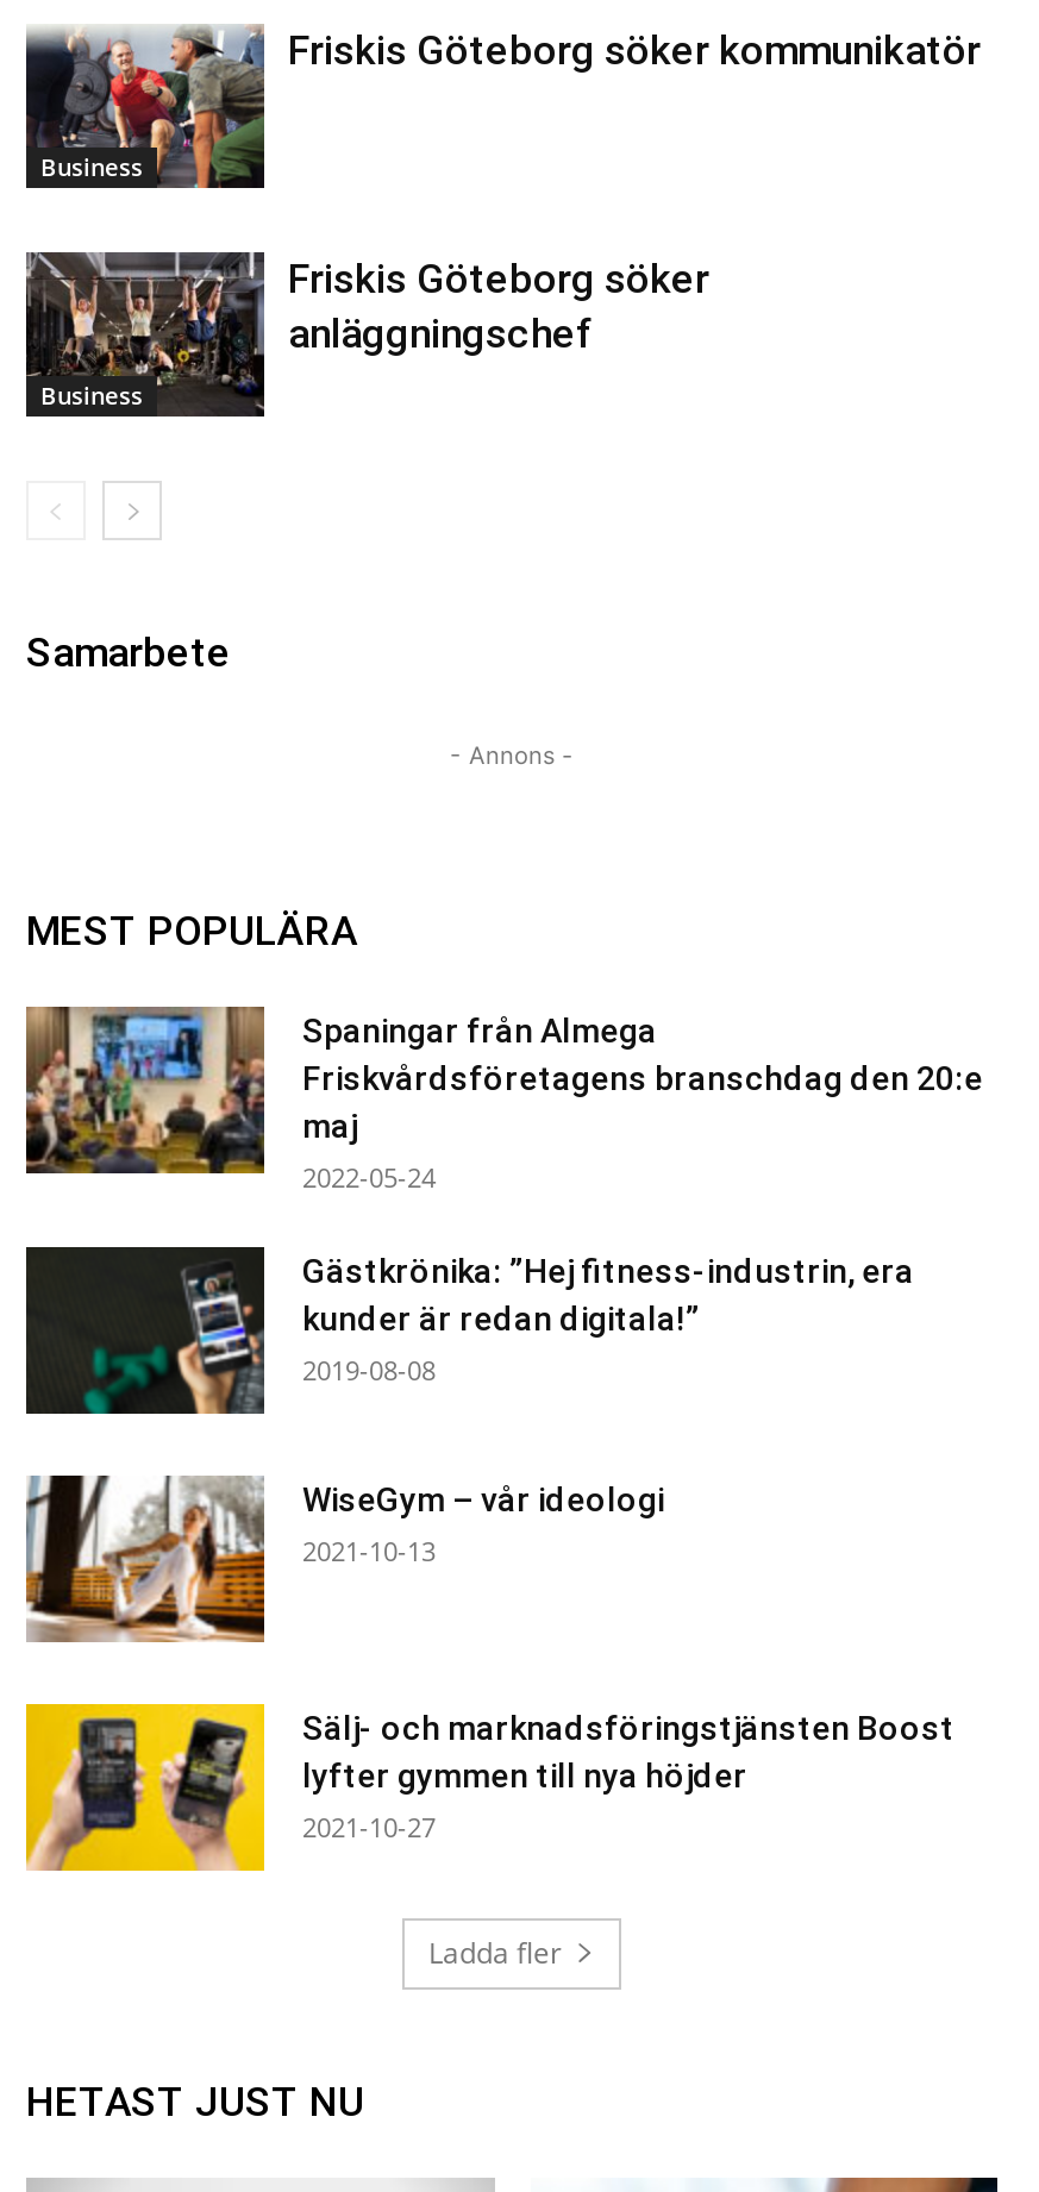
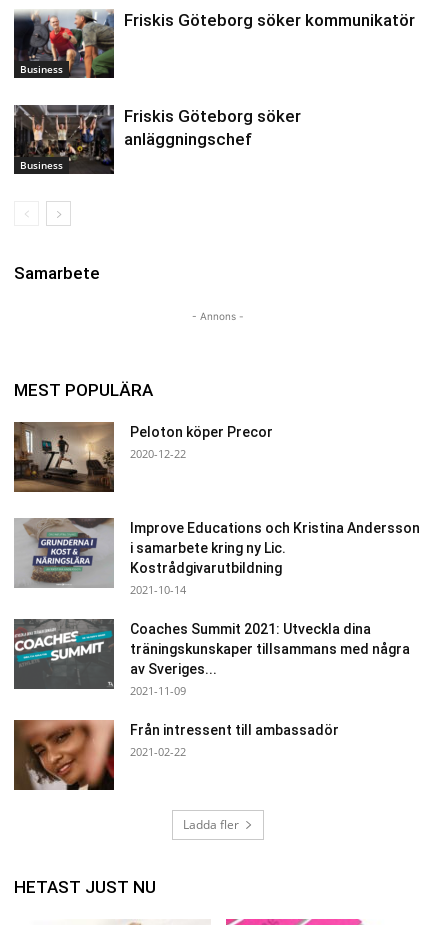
- [image]
- Spaningar från Almega
- Friskvårdsföretagens branschdag den 20:e
- maj
- 2022-05-24
+ [image]
+ Peloton köper Precor
+ 2020-12-22

- [image]
- Gästkrönika: ”Hej fitness-industrin, era
- kunder är redan digitala!”
- 2019-08-08
+ [image]
+ Improve Educations och Kristina Andersson
+ i samarbete kring ny Lic.
+ Kostrådgivarutbildning
+ 2021-10-14

- [image]
- WiseGym – vår ideologi
- 2021-10-13
+ [image]
+ Coaches Summit 2021: Utveckla dina
+ träningskunskaper tillsammans med några
+ av Sveriges...
+ 2021-11-09

- [image]
- Sälj- och marknadsföringstjänsten Boost
- lyfter gymmen till nya höjder
- 2021-10-27
+ [image]
+ Från intressent till ambassadör
+ 2021-02-22
